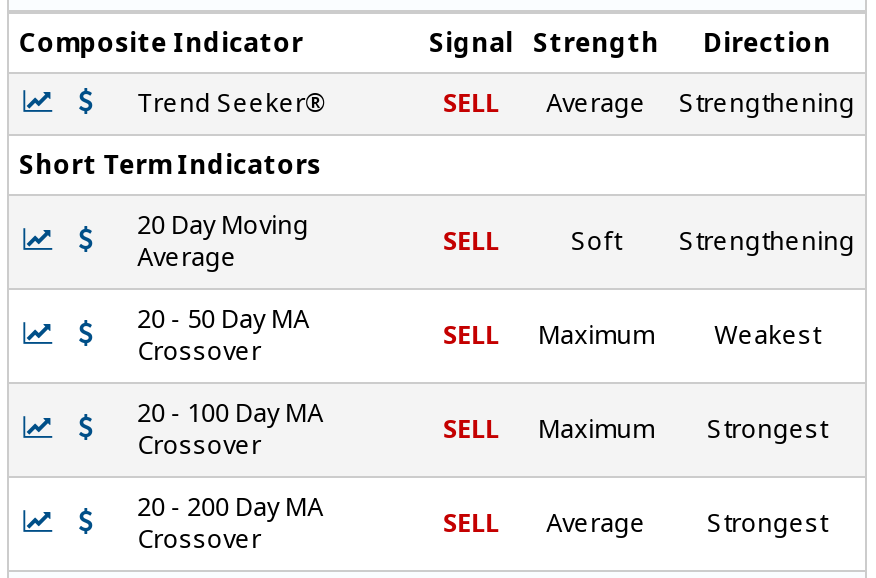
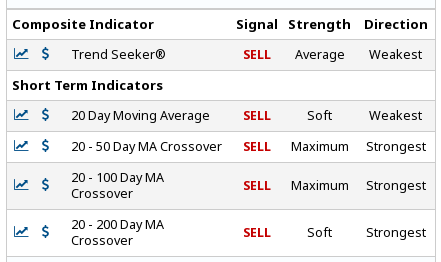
- Strengthening
+ Weakest

- Strengthening
+ Weakest

- Weakest
+ Strongest

- Average
+ Soft
